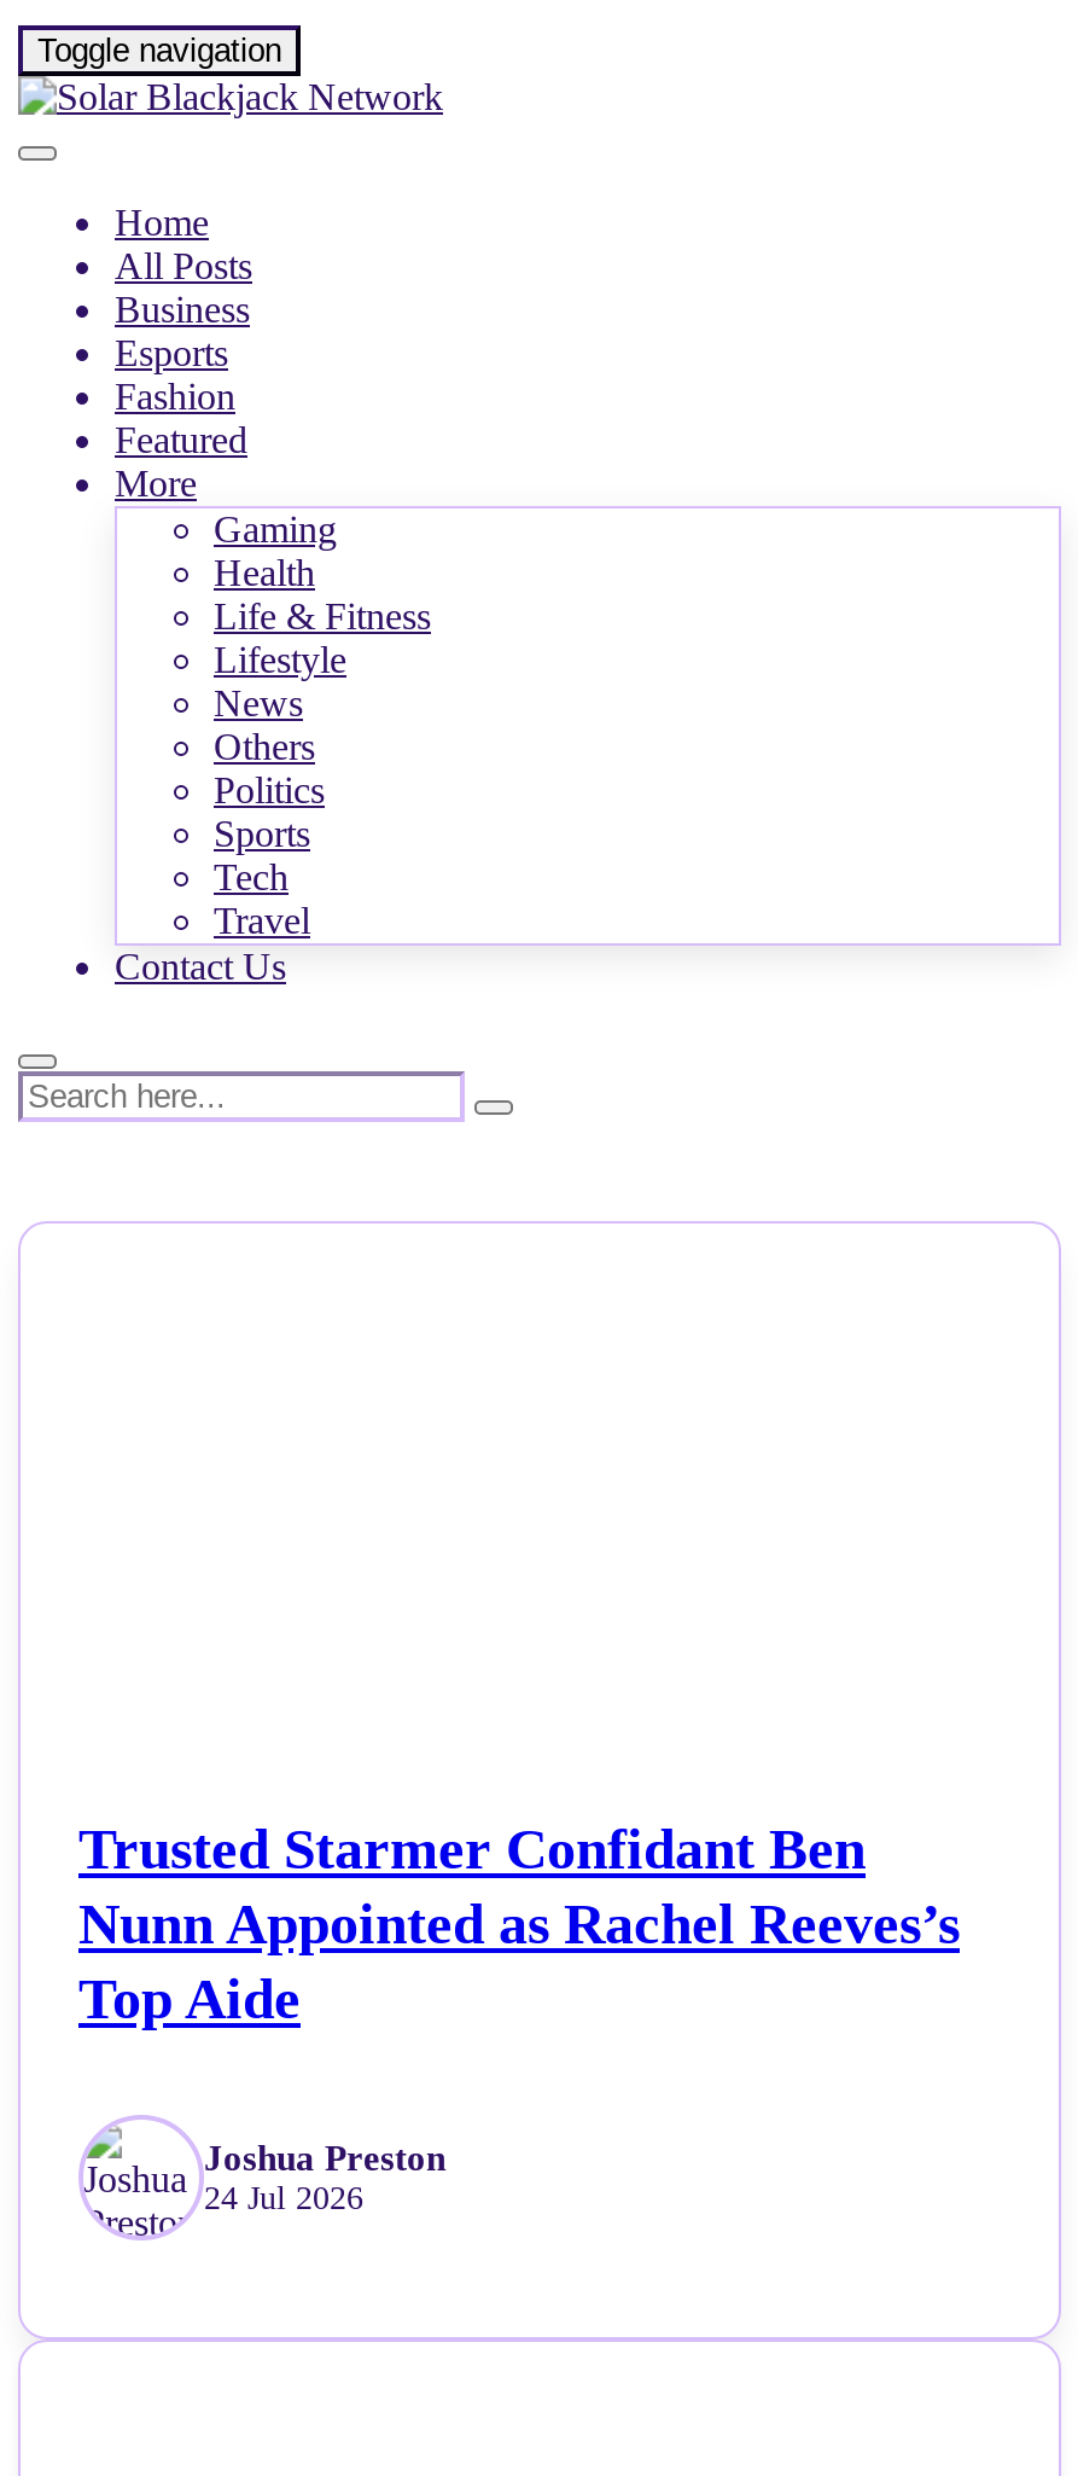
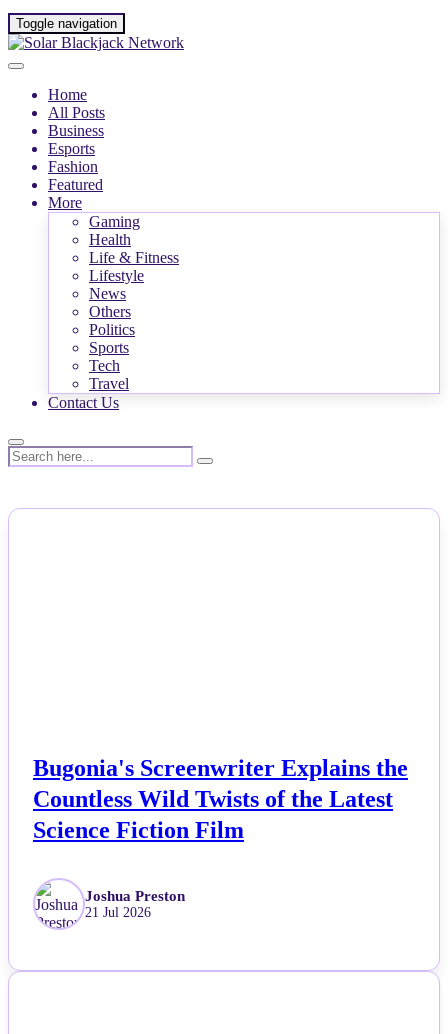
- Trusted Starmer Confidant Ben
- Nunn Appointed as Rachel Reeves’s
- Top Aide
+ Bugonia's Screenwriter Explains the
+ Countless Wild Twists of the Latest
+ Science Fiction Film

- 24 Jul 2026
+ 21 Jul 2026
